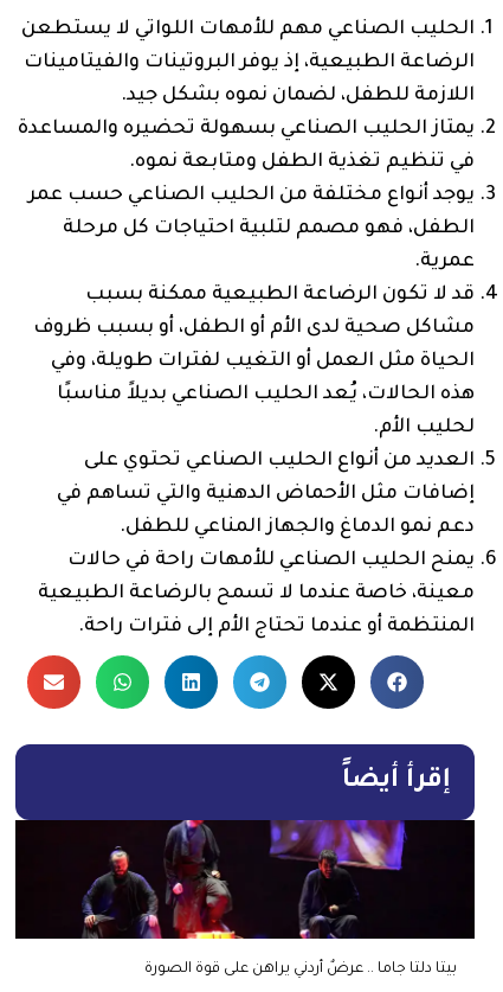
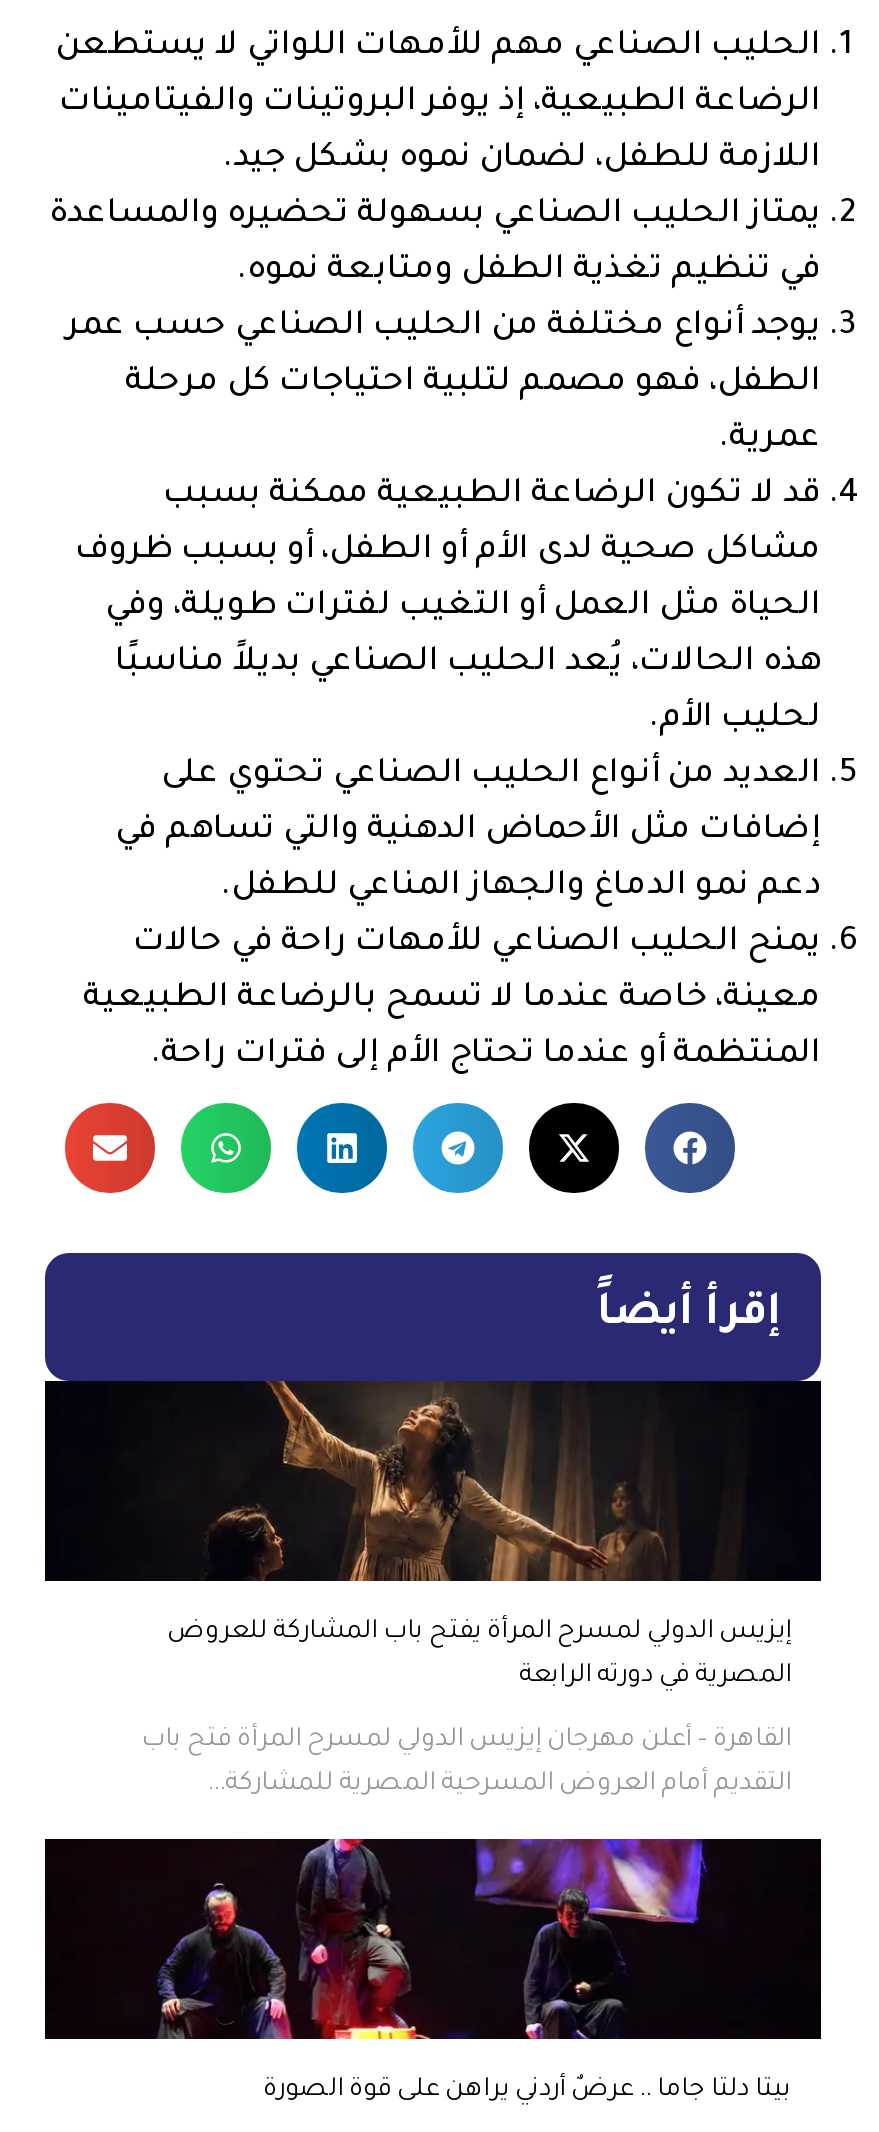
+ [image]
+ إيزيس الدولي لمسرح المرأة يفتح باب المشاركة للعروض
+ المصرية في دورته الرابعة
+ القاهرة – أعلن مهرجان إيزيس الدولي لمسرح المرأة فتح باب
+ التقديم أمام العروض المسرحية المصرية للمشاركة...
